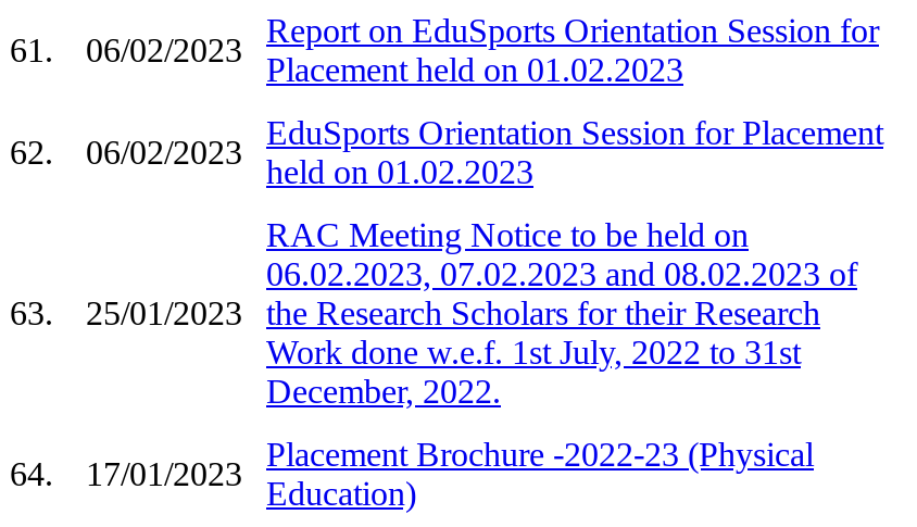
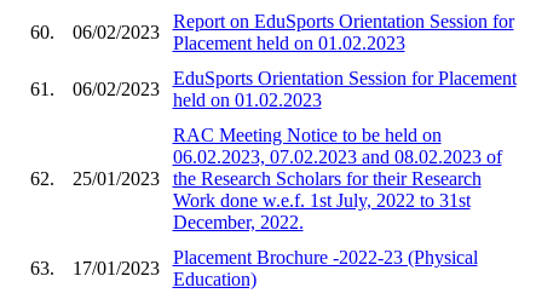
- 61. 06/02/2023
+ 60. 06/02/2023

- 62. 06/02/2023
+ 61. 06/02/2023

- 63. 25/01/2023 the Research Scholars for their Research
+ 62. 25/01/2023 the Research Scholars for their Research

- 64. 17/01/2023
+ 63. 17/01/2023
